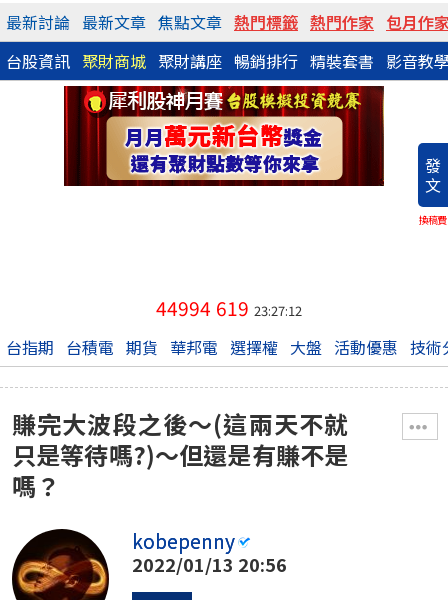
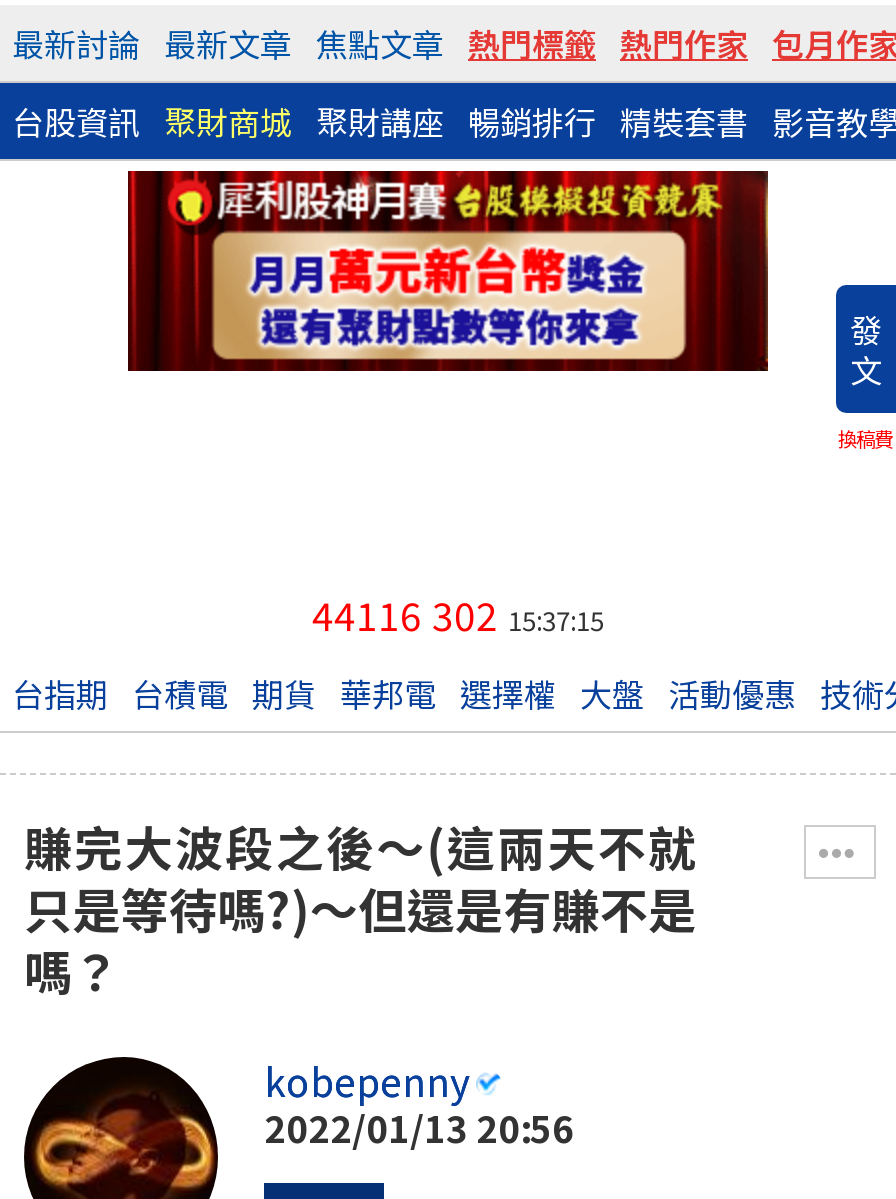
- 44994 619 23:27:12
+ 44116 302 15:37:15
